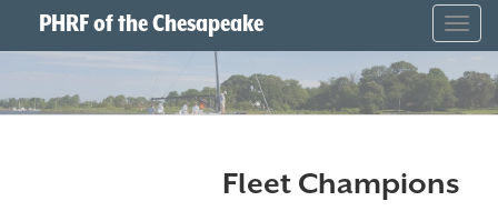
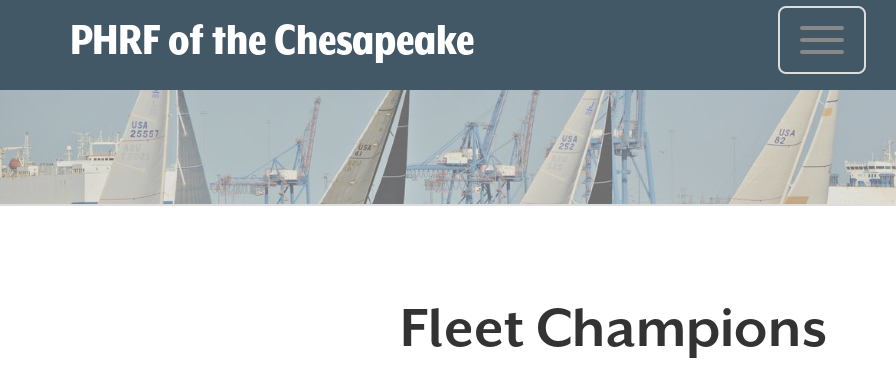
- [image]
+ [image]
